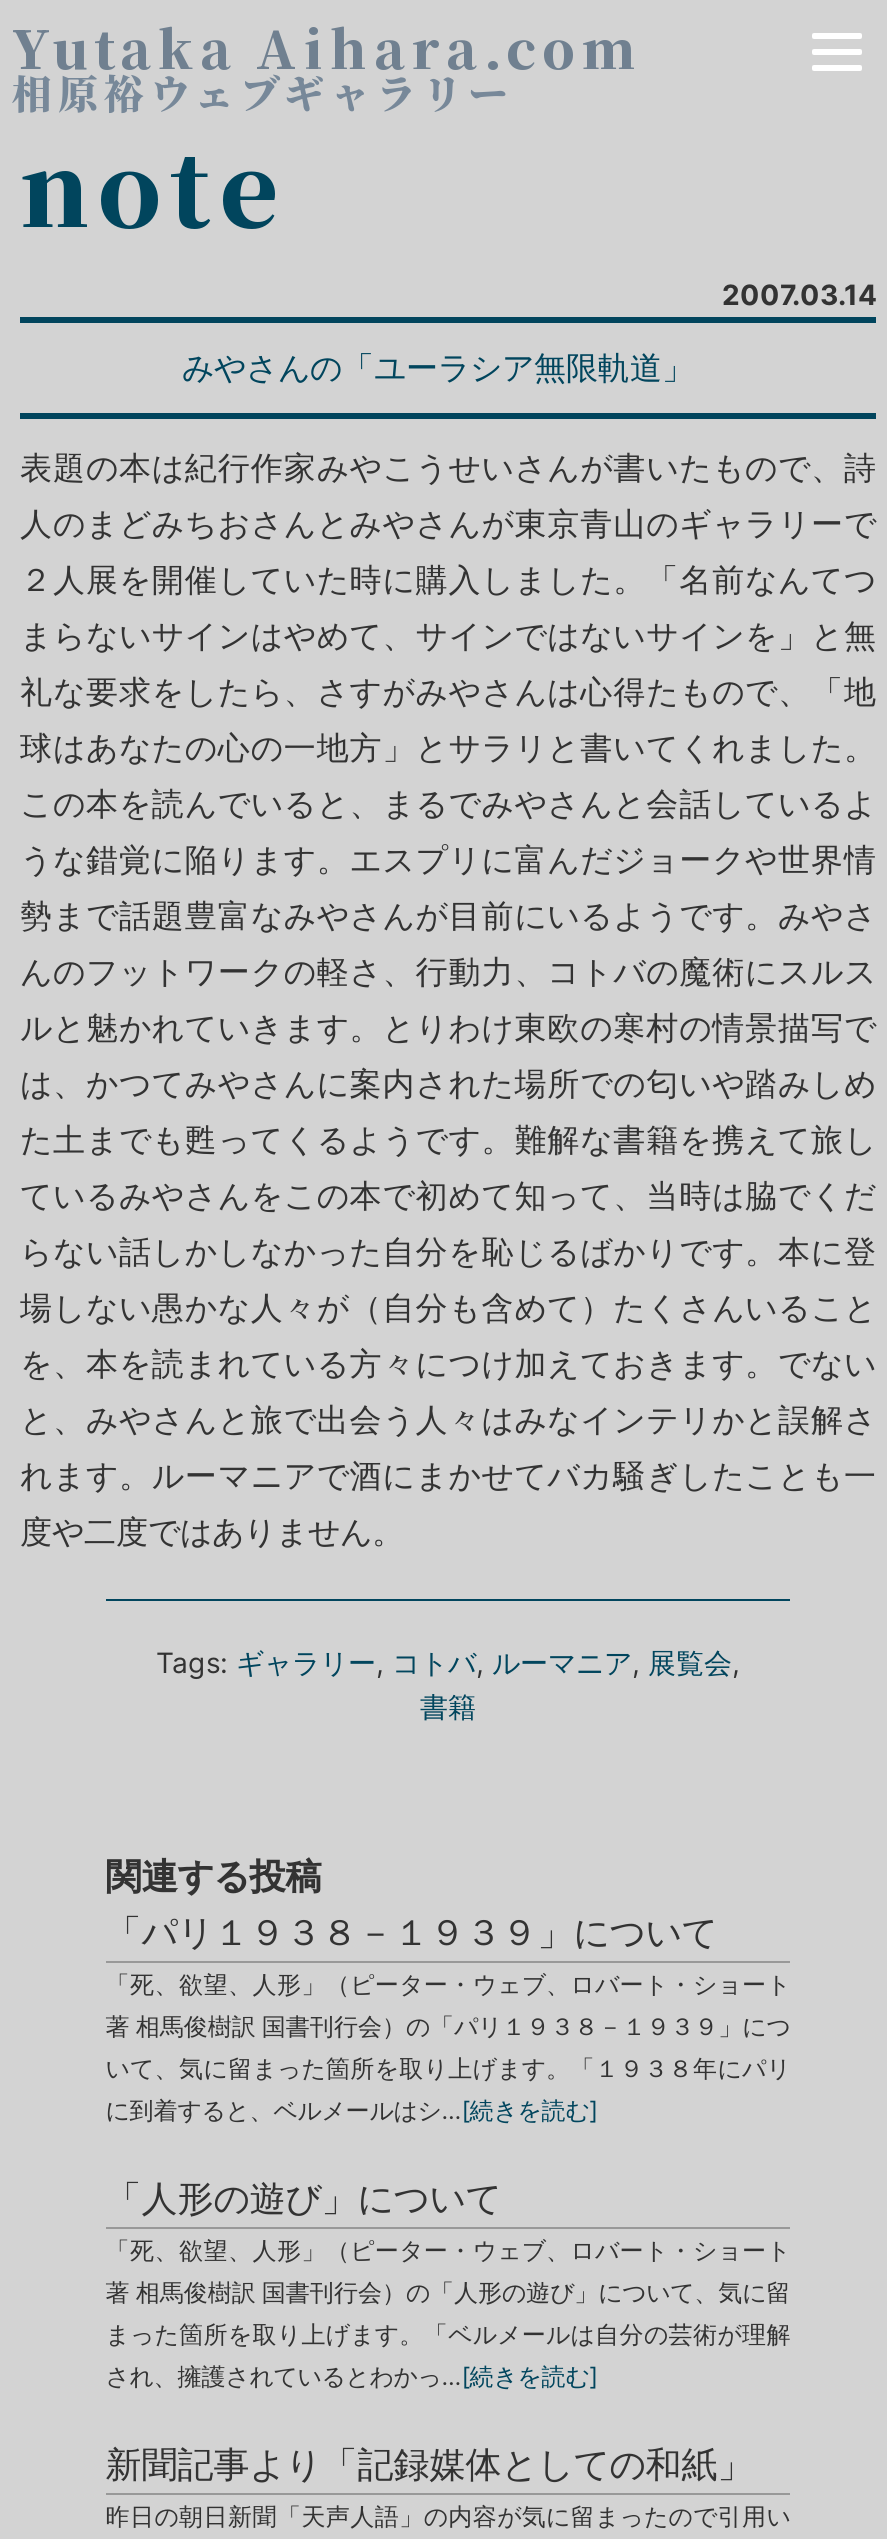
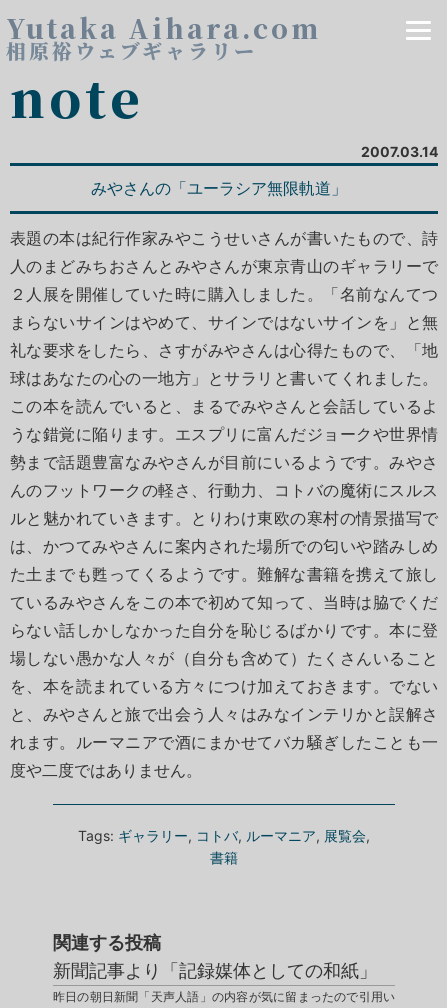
- 「パリ１９３８－１９３９」について
- 「死、欲望、人形」（ピーター・ウェブ、ロバート・ショート
- 著 相馬俊樹訳 国書刊行会）の「パリ１９３８－１９３９」につ
- いて、気に留まった箇所を取り上げます。「１９３８年にパリ
- に到着すると、ベルメールはシ…[続きを読む]
- 「人形の遊び」について
- 「死、欲望、人形」（ピーター・ウェブ、ロバート・ショート
- 著 相馬俊樹訳 国書刊行会）の「人形の遊び」について、気に留
- まった箇所を取り上げます。「ベルメールは自分の芸術が理解
- され、擁護されているとわかっ…[続きを読む]
